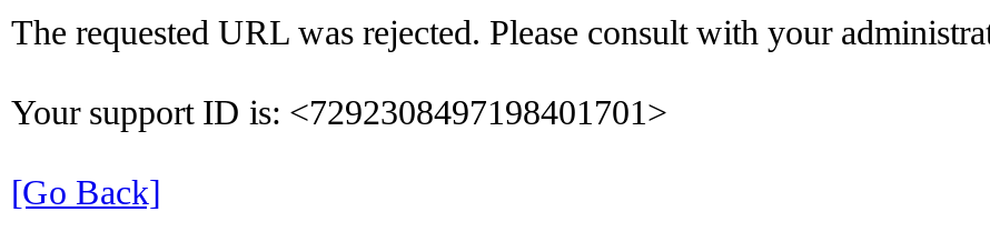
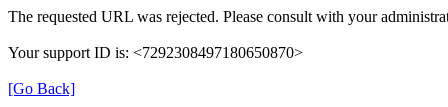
- Your support ID is: <7292308497198401701>
+ Your support ID is: <7292308497180650870>
